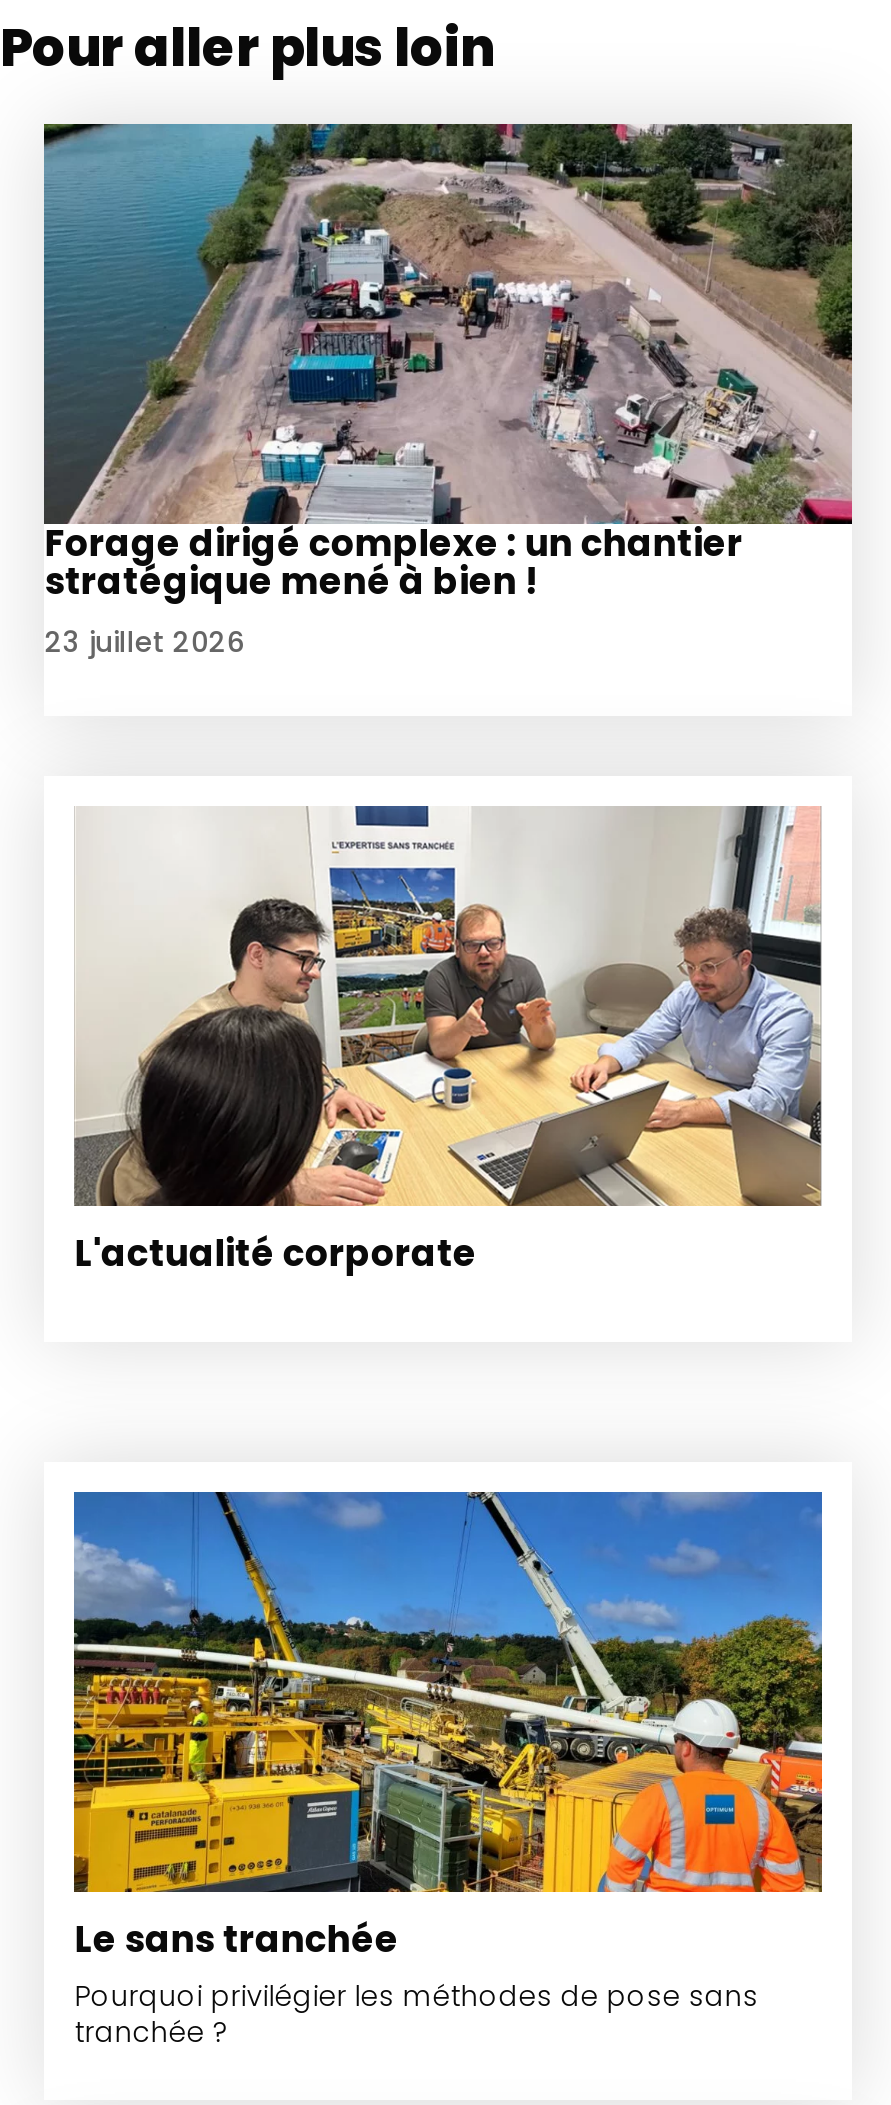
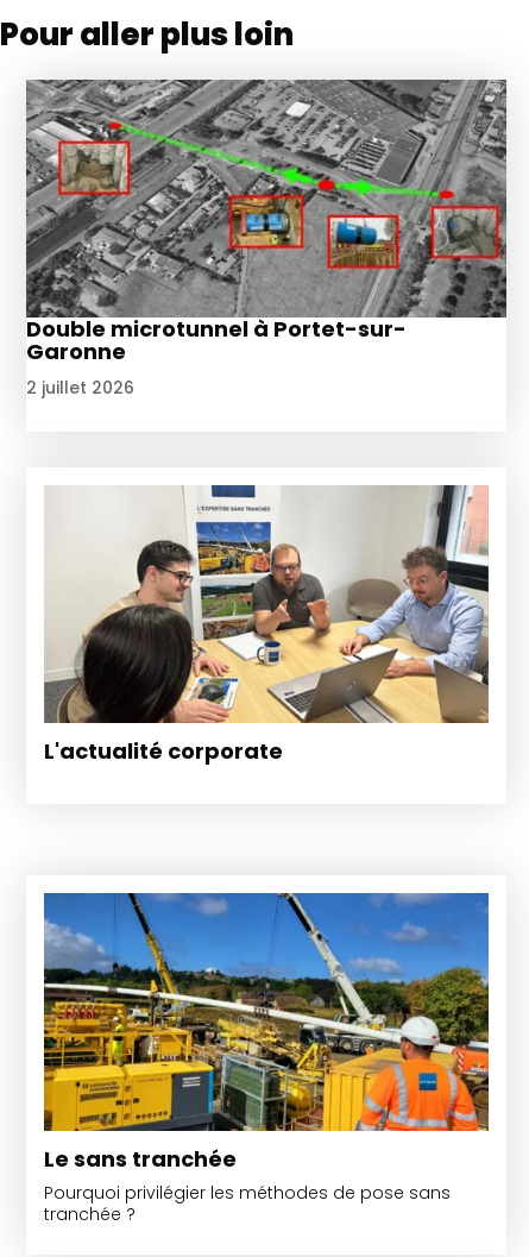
- [image]
- Forage dirigé complexe : un chantier
- stratégique mené à bien !
- 23 juillet 2026
+ [image]
+ Double microtunnel à Portet-sur-
+ Garonne
+ 2 juillet 2026
